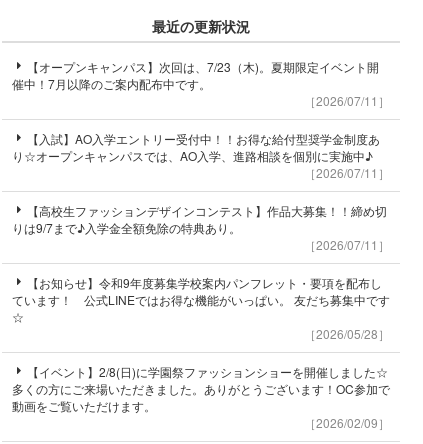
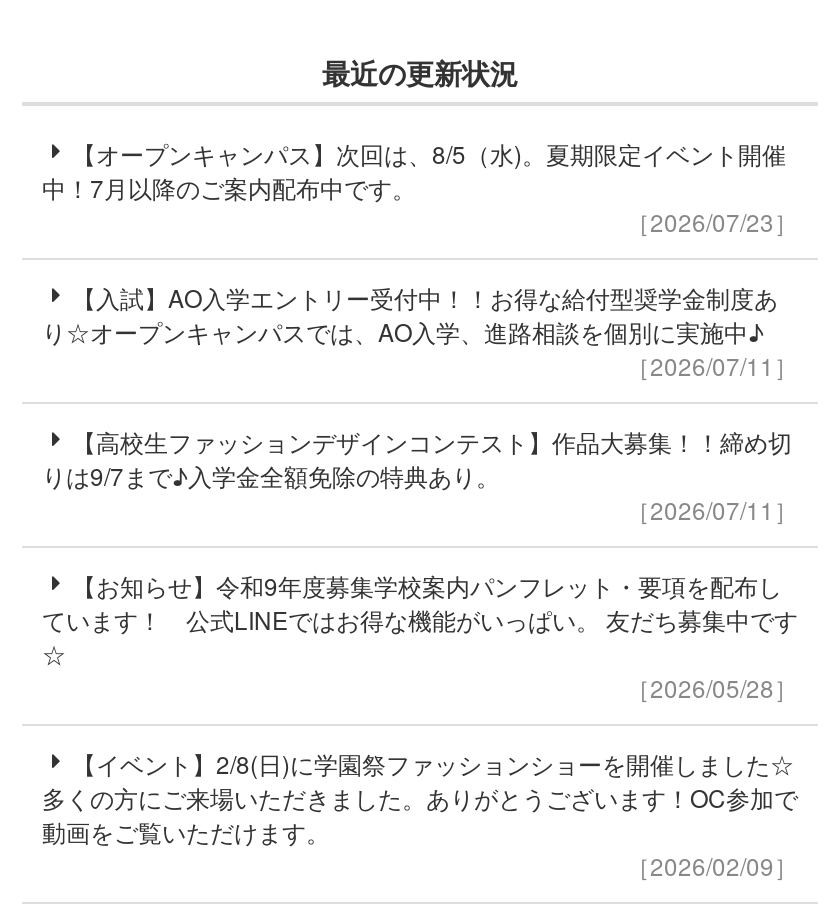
- 【オープンキャンパス】次回は、7/23（木)。夏期限定イベント開
- 催中！7月以降のご案内配布中です。
- ［2026/07/11］
+ 【オープンキャンパス】次回は、8/5（水)。夏期限定イベント開催
+ 中！7月以降のご案内配布中です。
+ ［2026/07/23］
